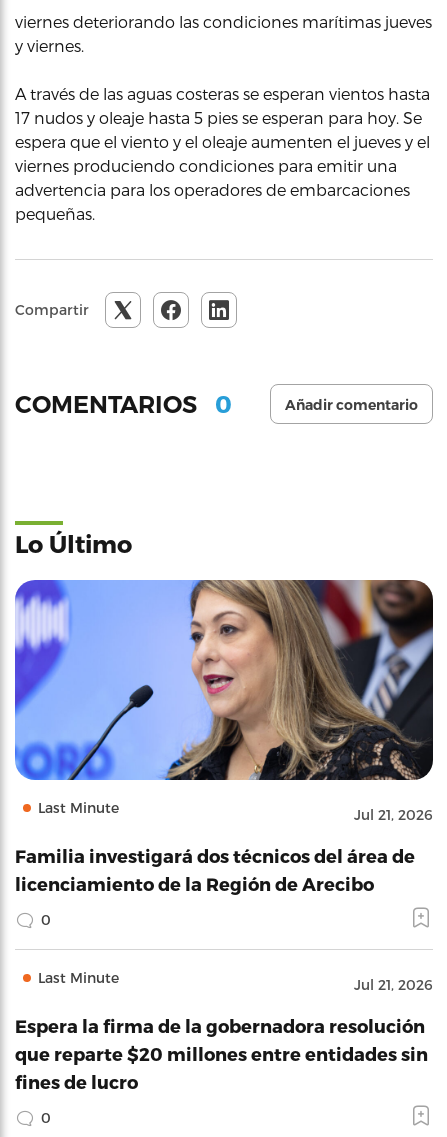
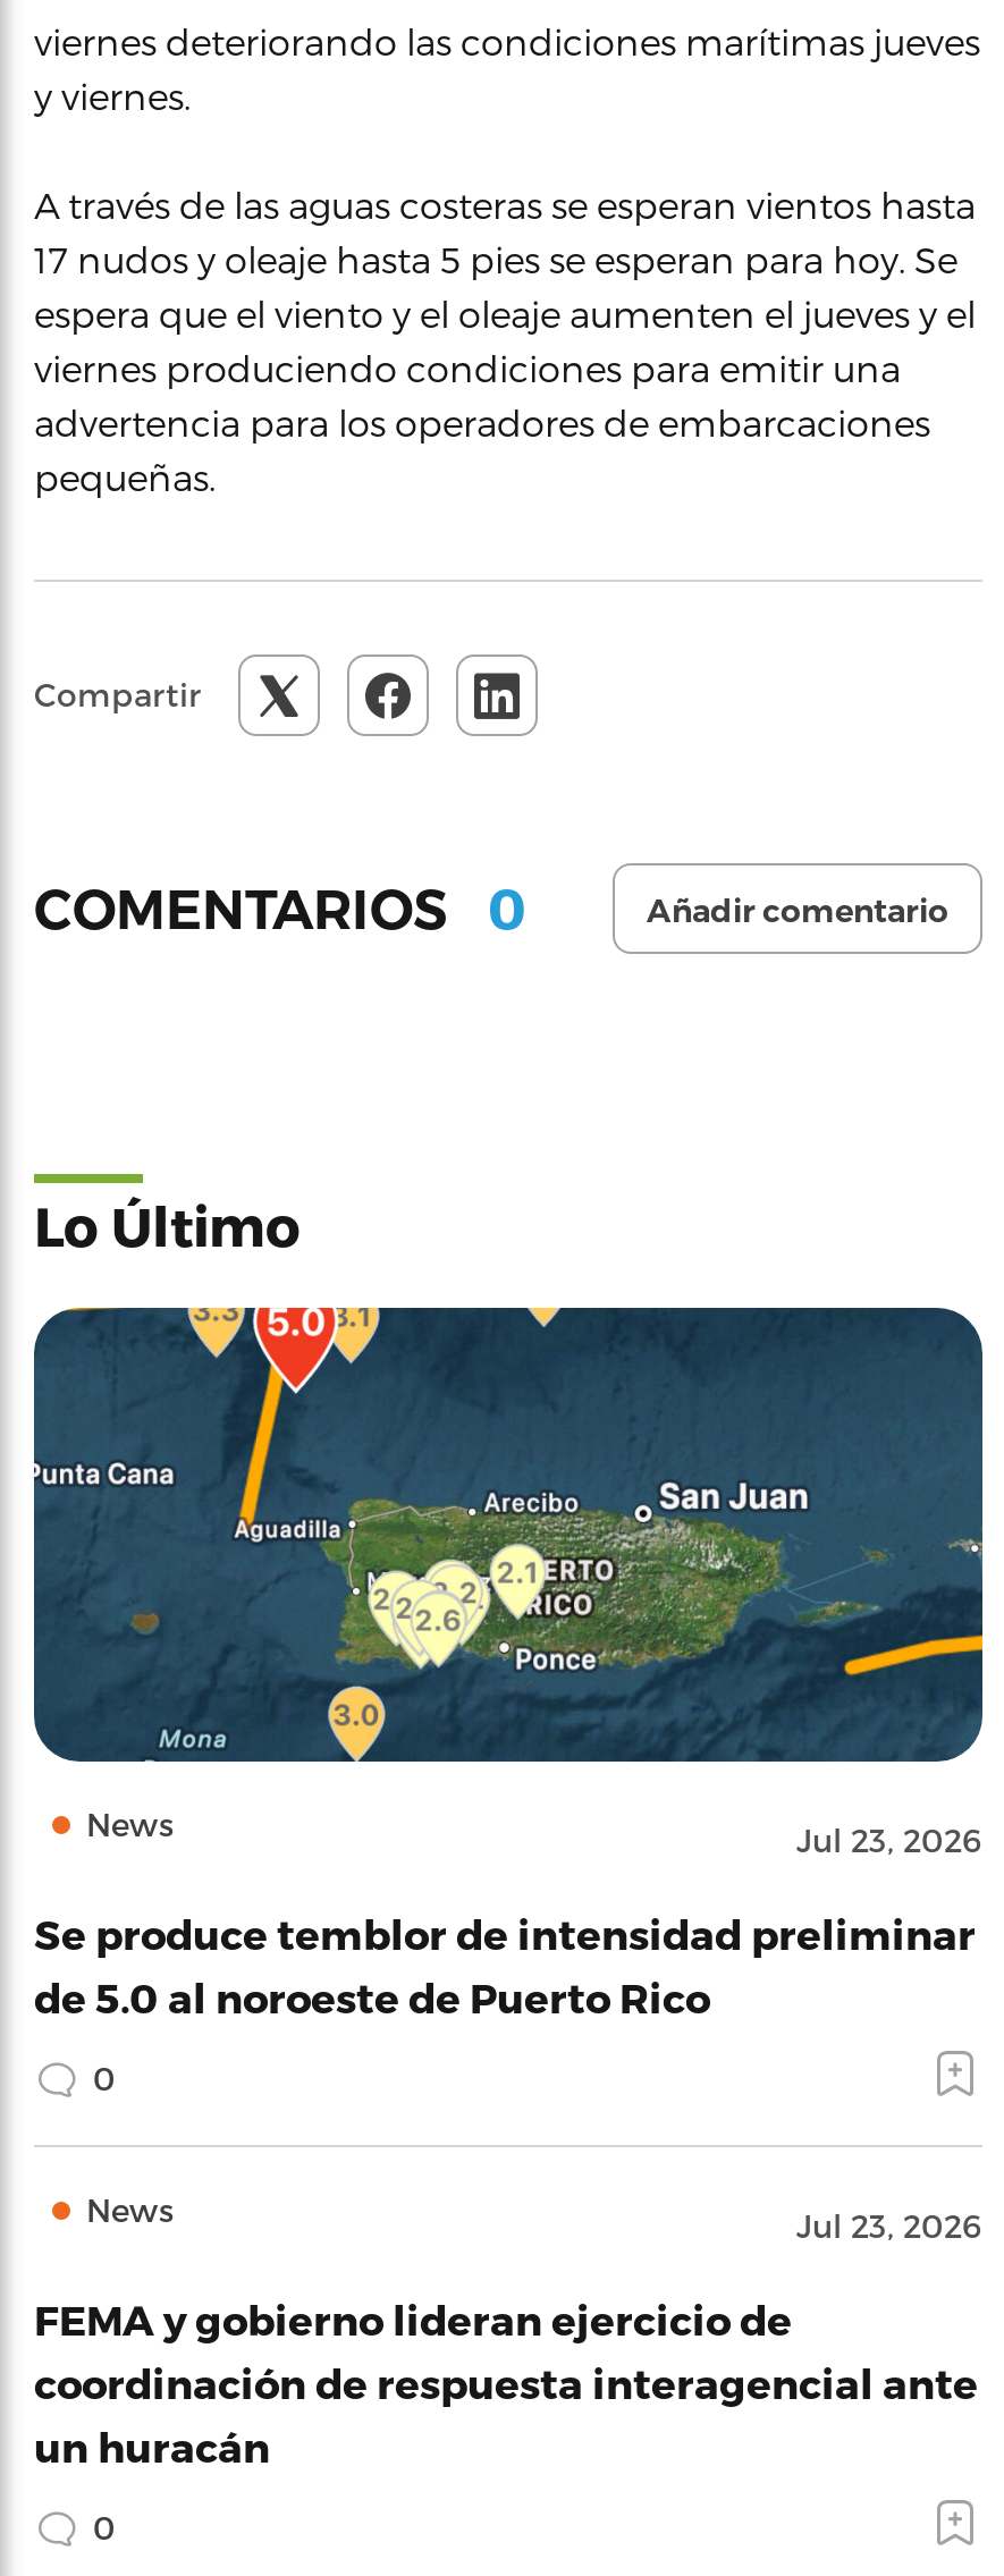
- [image]
- Last Minute
- Jul 21, 2026
+ [image]
+ News
+ Jul 23, 2026

- Familia investigará dos técnicos del área de
- licenciamiento de la Región de Arecibo
+ Se produce temblor de intensidad preliminar
+ de 5.0 al noroeste de Puerto Rico

- Last Minute
- Jul 21, 2026
+ News
+ Jul 23, 2026

- Espera la firma de la gobernadora resolución
- que reparte $20 millones entre entidades sin
- fines de lucro
+ FEMA y gobierno lideran ejercicio de
+ coordinación de respuesta interagencial ante
+ un huracán
